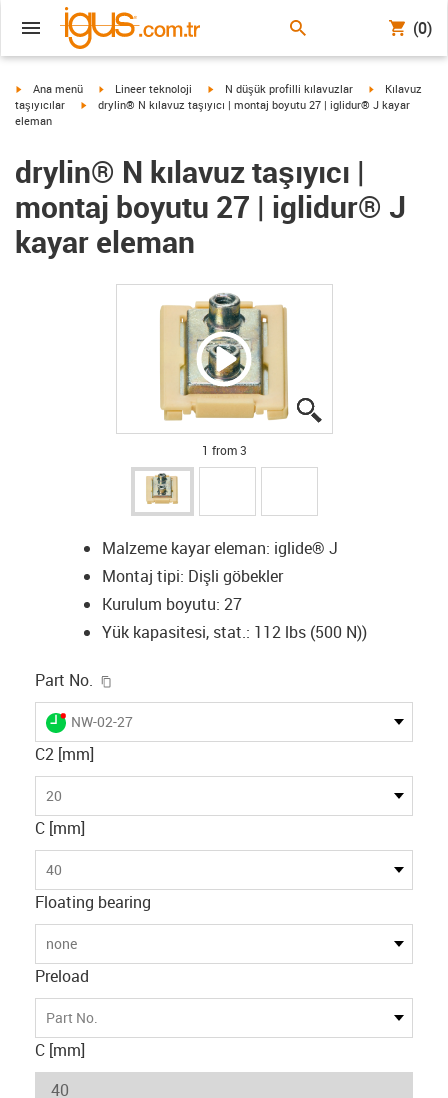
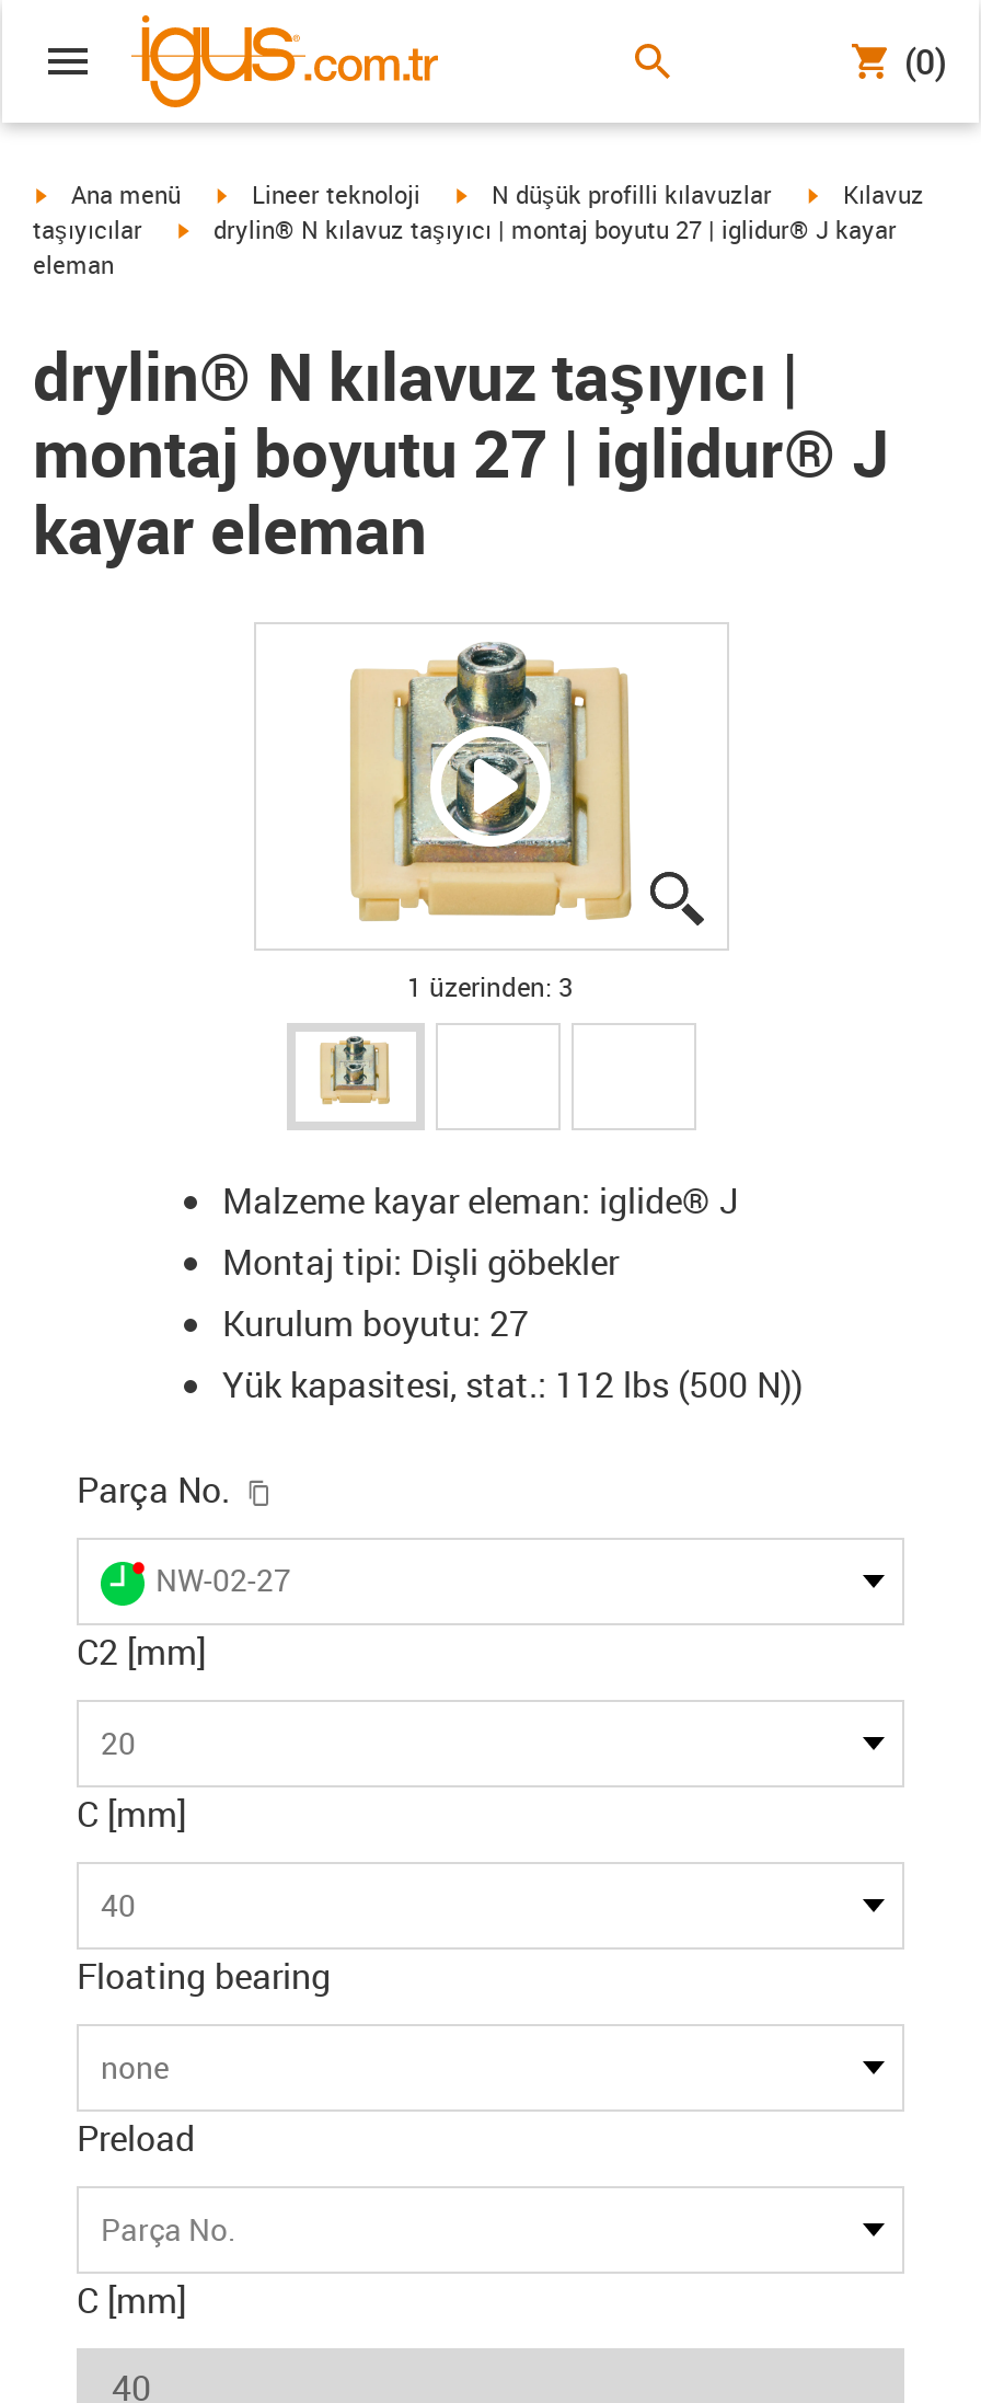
- 1 from 3
+ 1 üzerinden: 3

- Part No.
+ Parça No.

- Part No.
+ Parça No.
